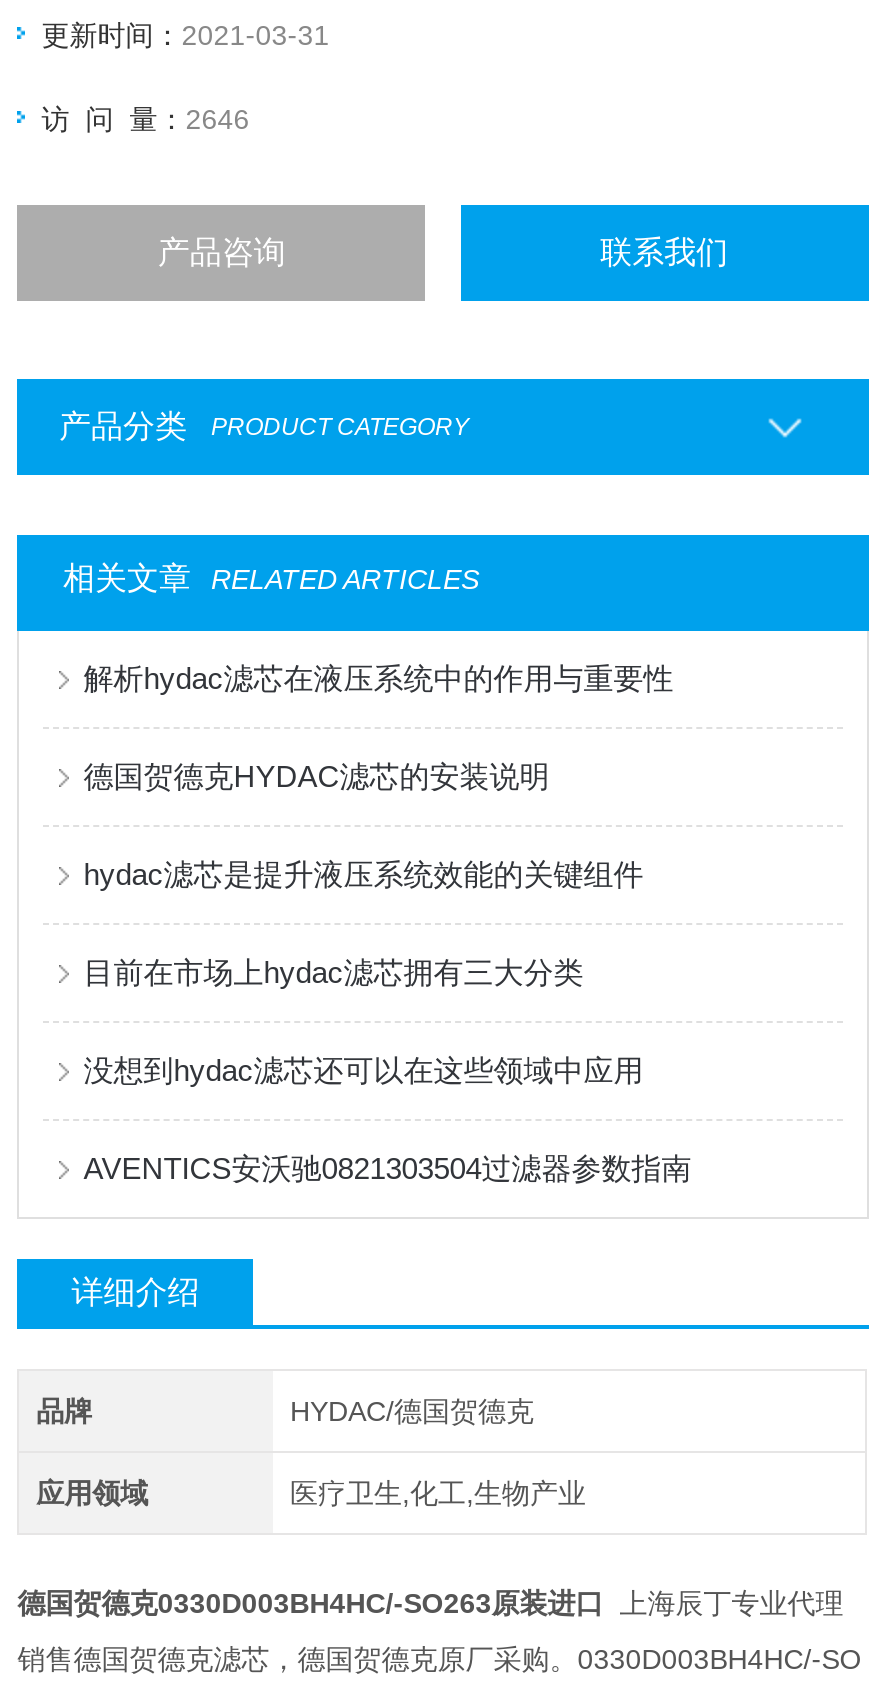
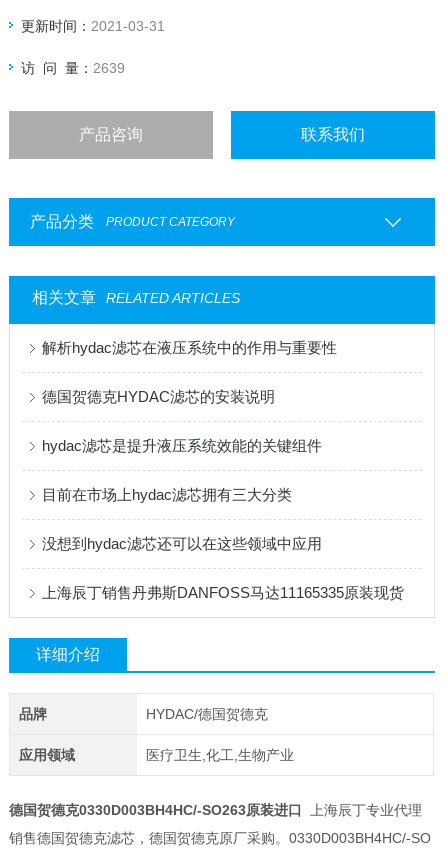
- 访 问 量：2646
+ 访 问 量：2639

- AVENTICS安沃驰0821303504过滤器参数指南
+ 上海辰丁销售丹弗斯DANFOSS马达11165335原装现货
